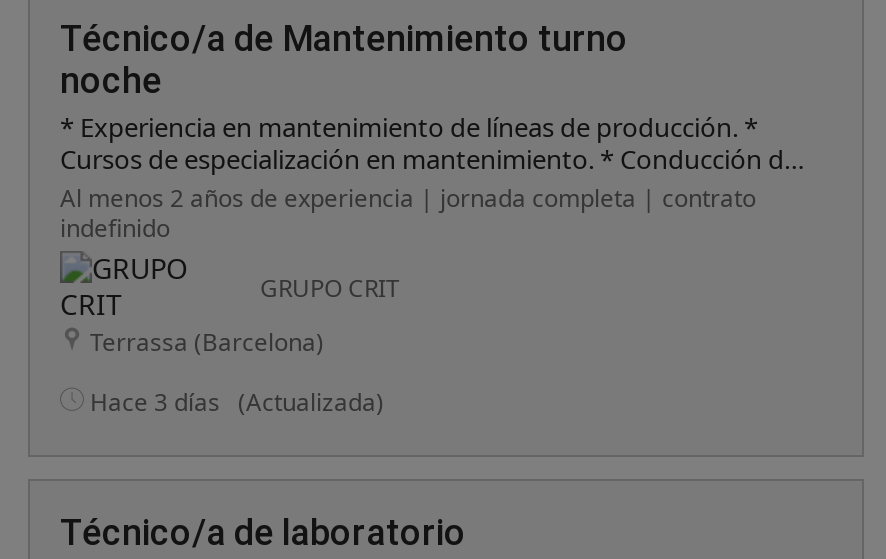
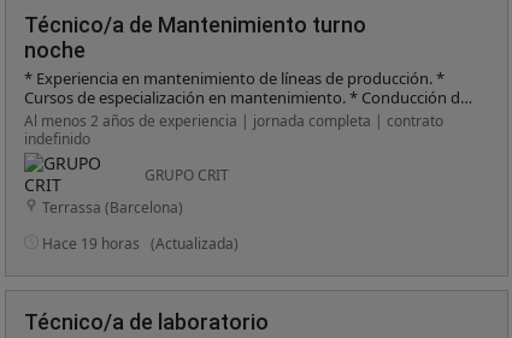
- Hace 3 días (Actualizada)
+ Hace 19 horas (Actualizada)
